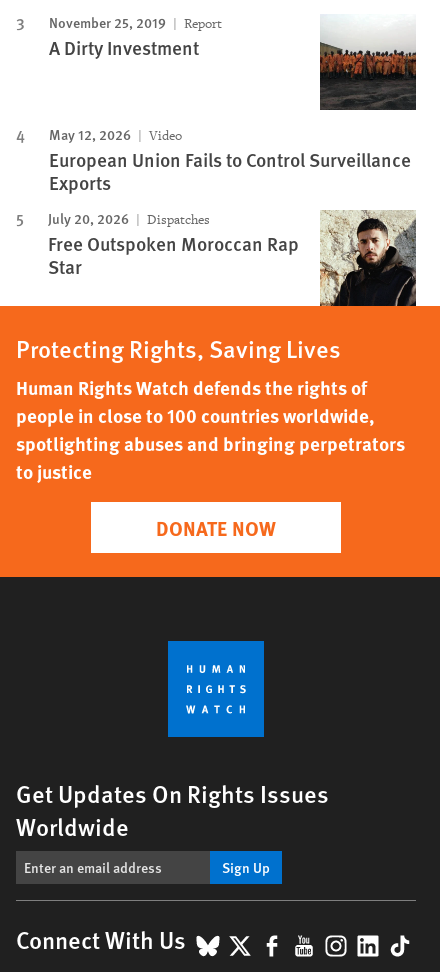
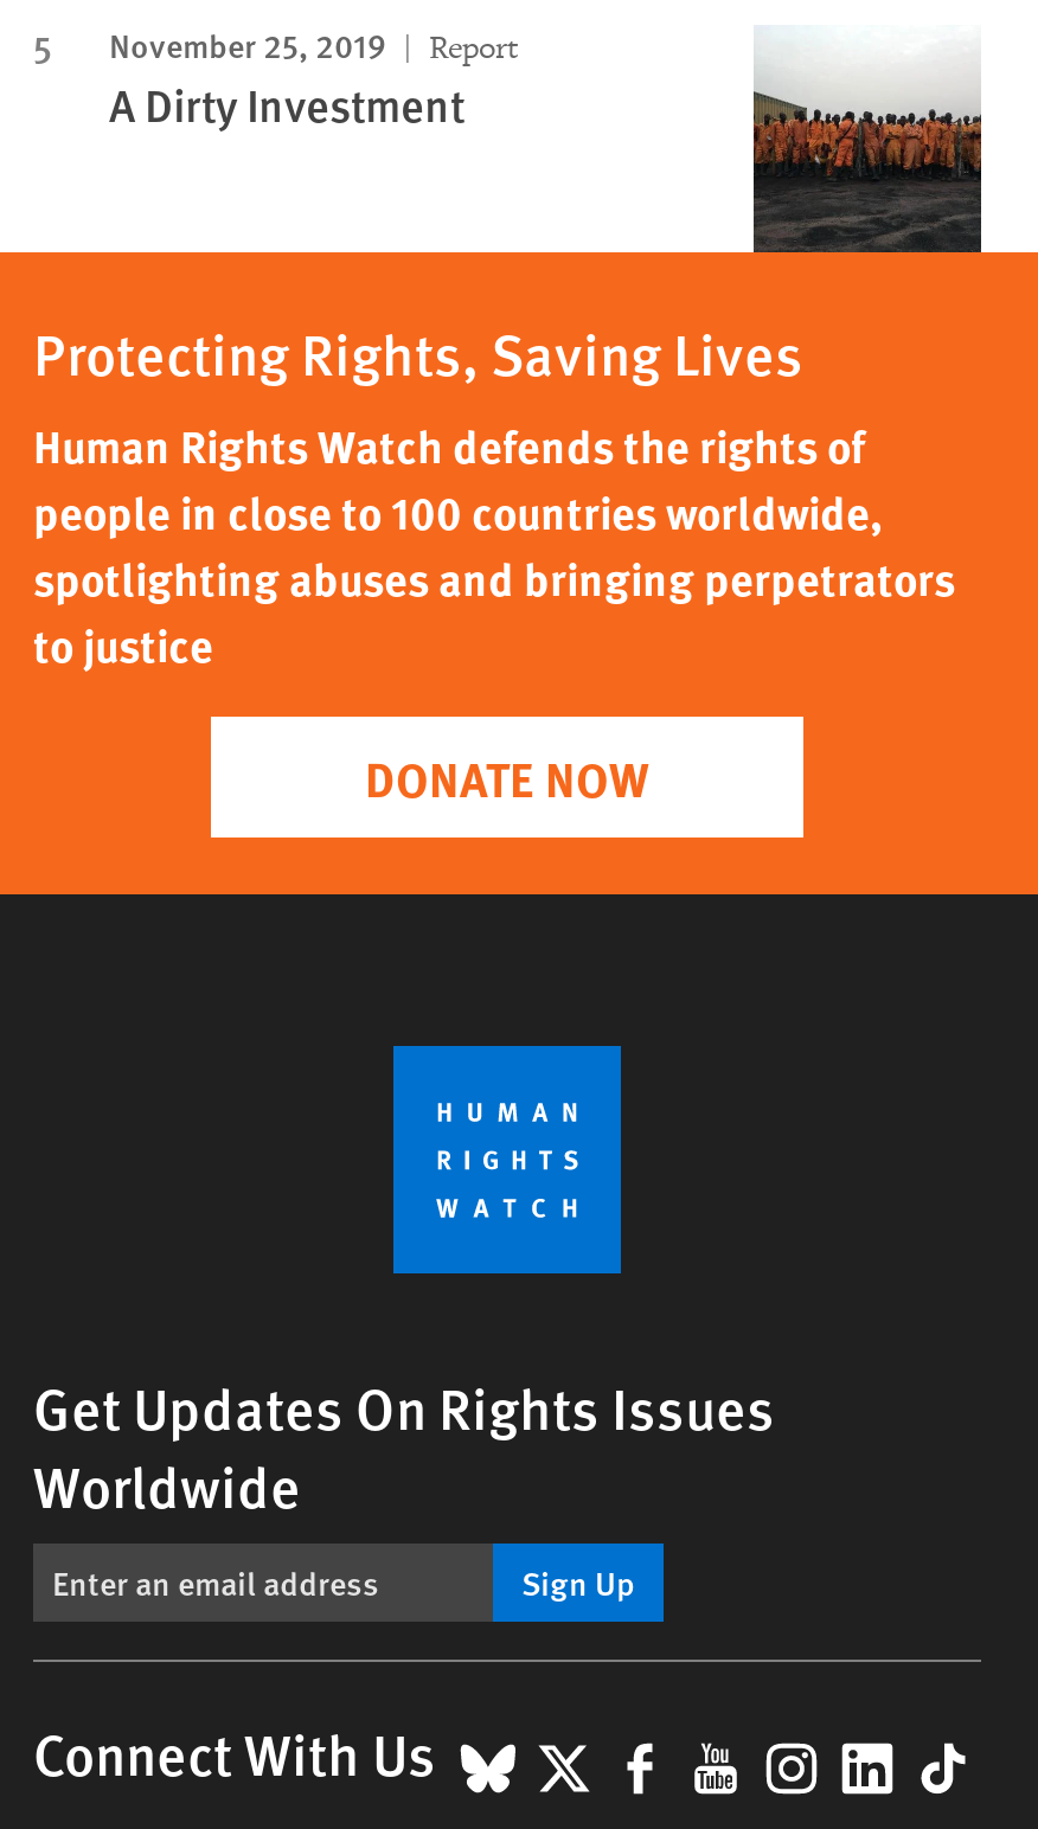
- [image]
- May 12, 2026
- Video
- European Union Fails to Control Surveillance
- Exports
- July 20, 2026
- Dispatches
- Free Outspoken Moroccan Rap
- Star
